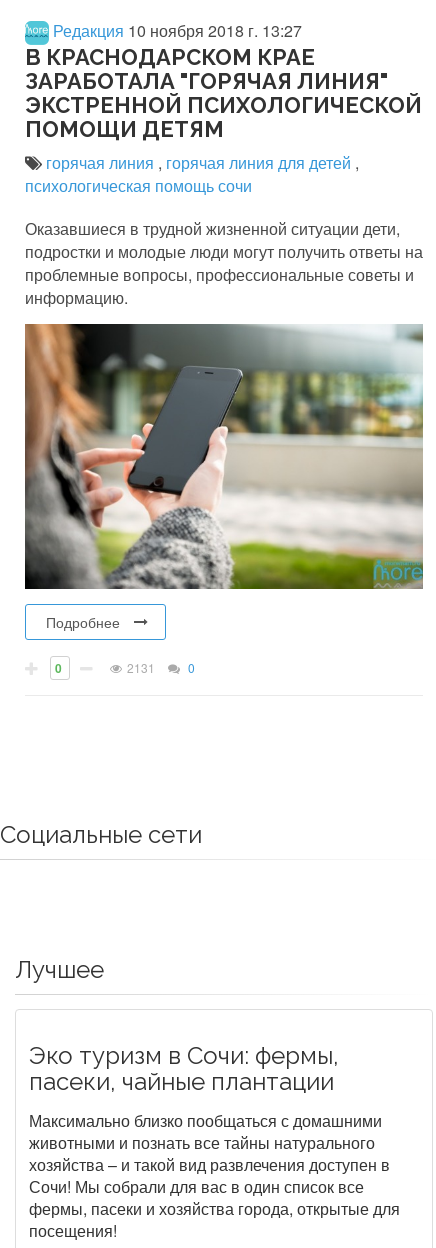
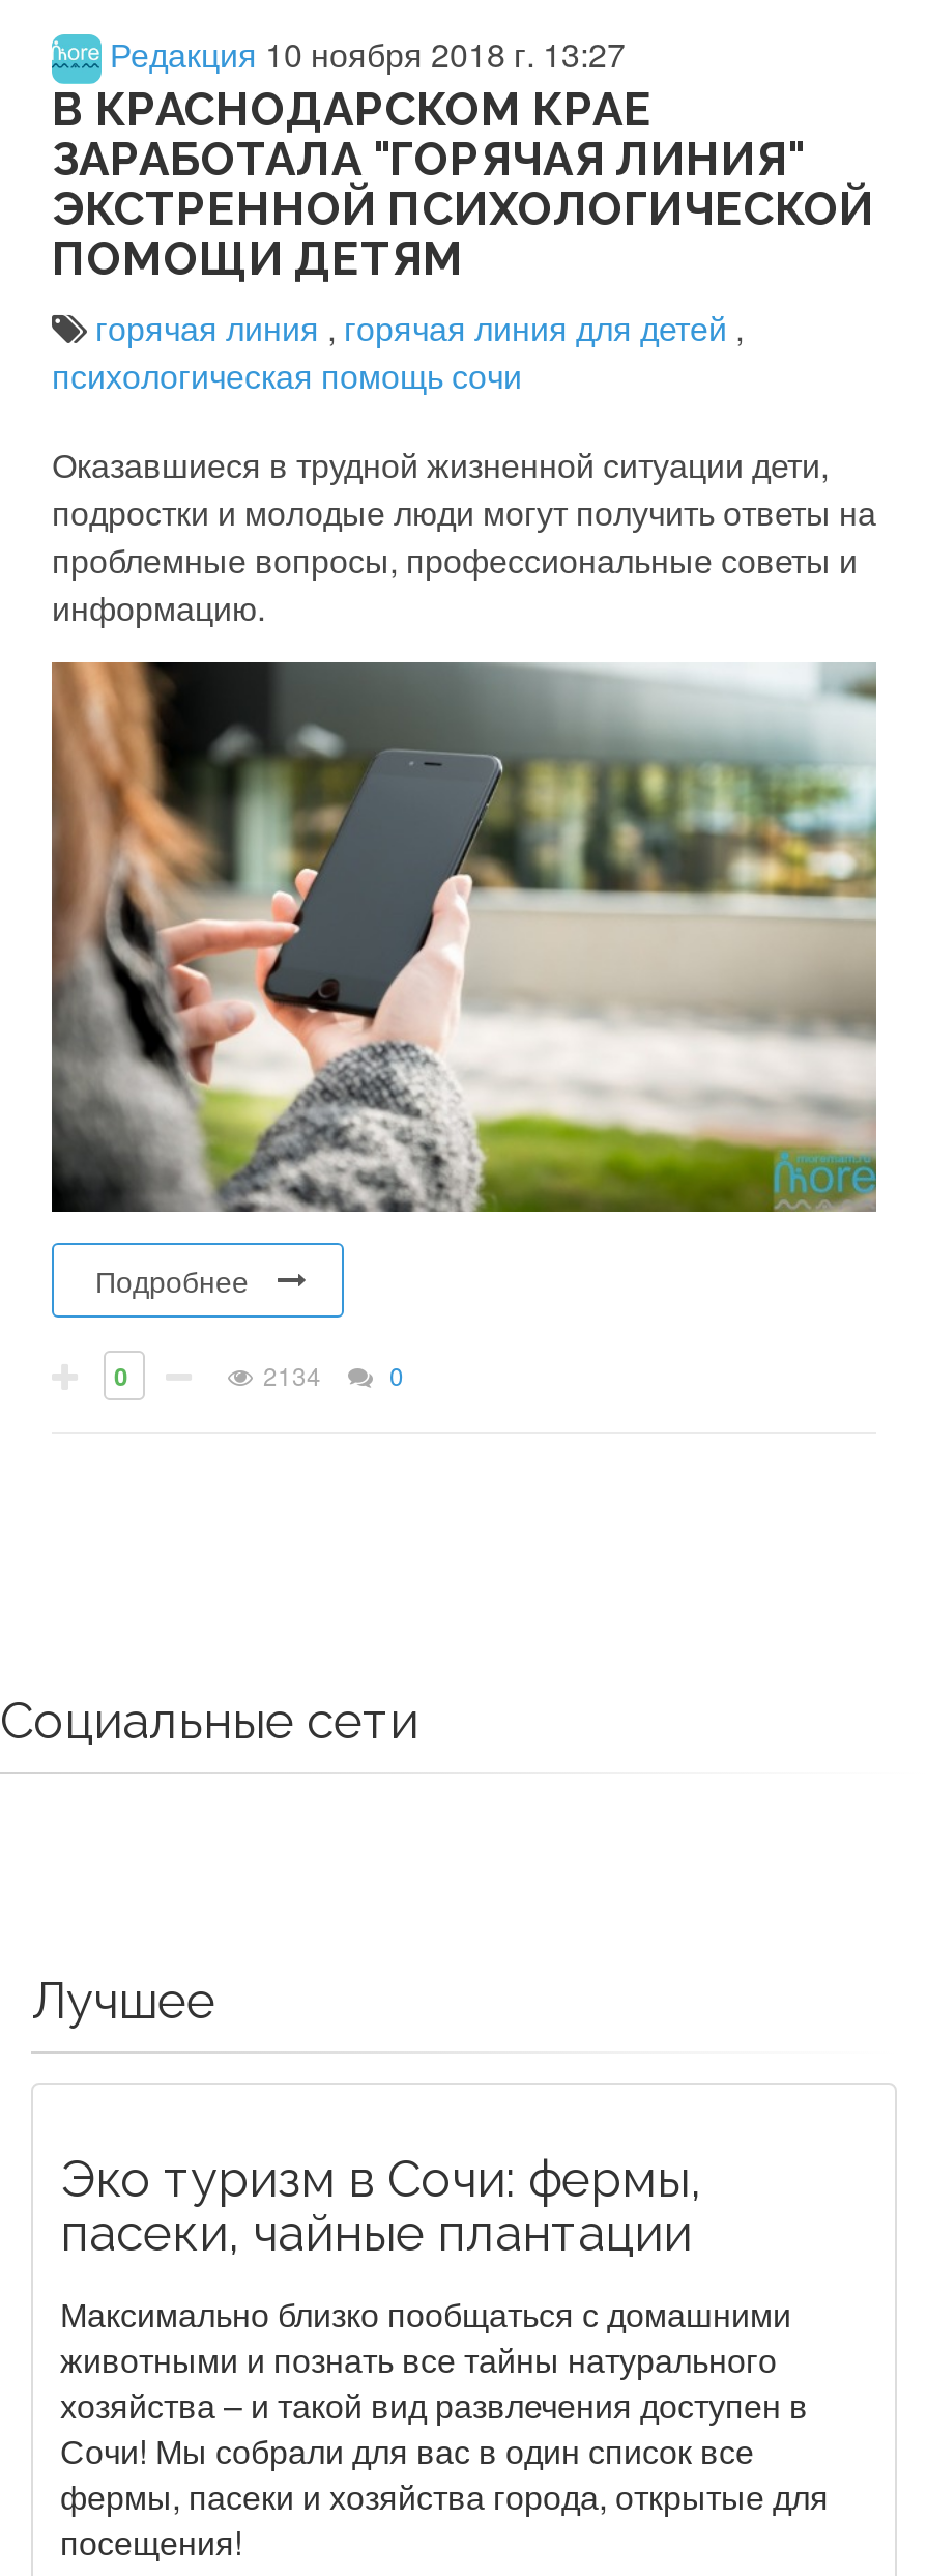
- 2131 0
+ 2134 0
